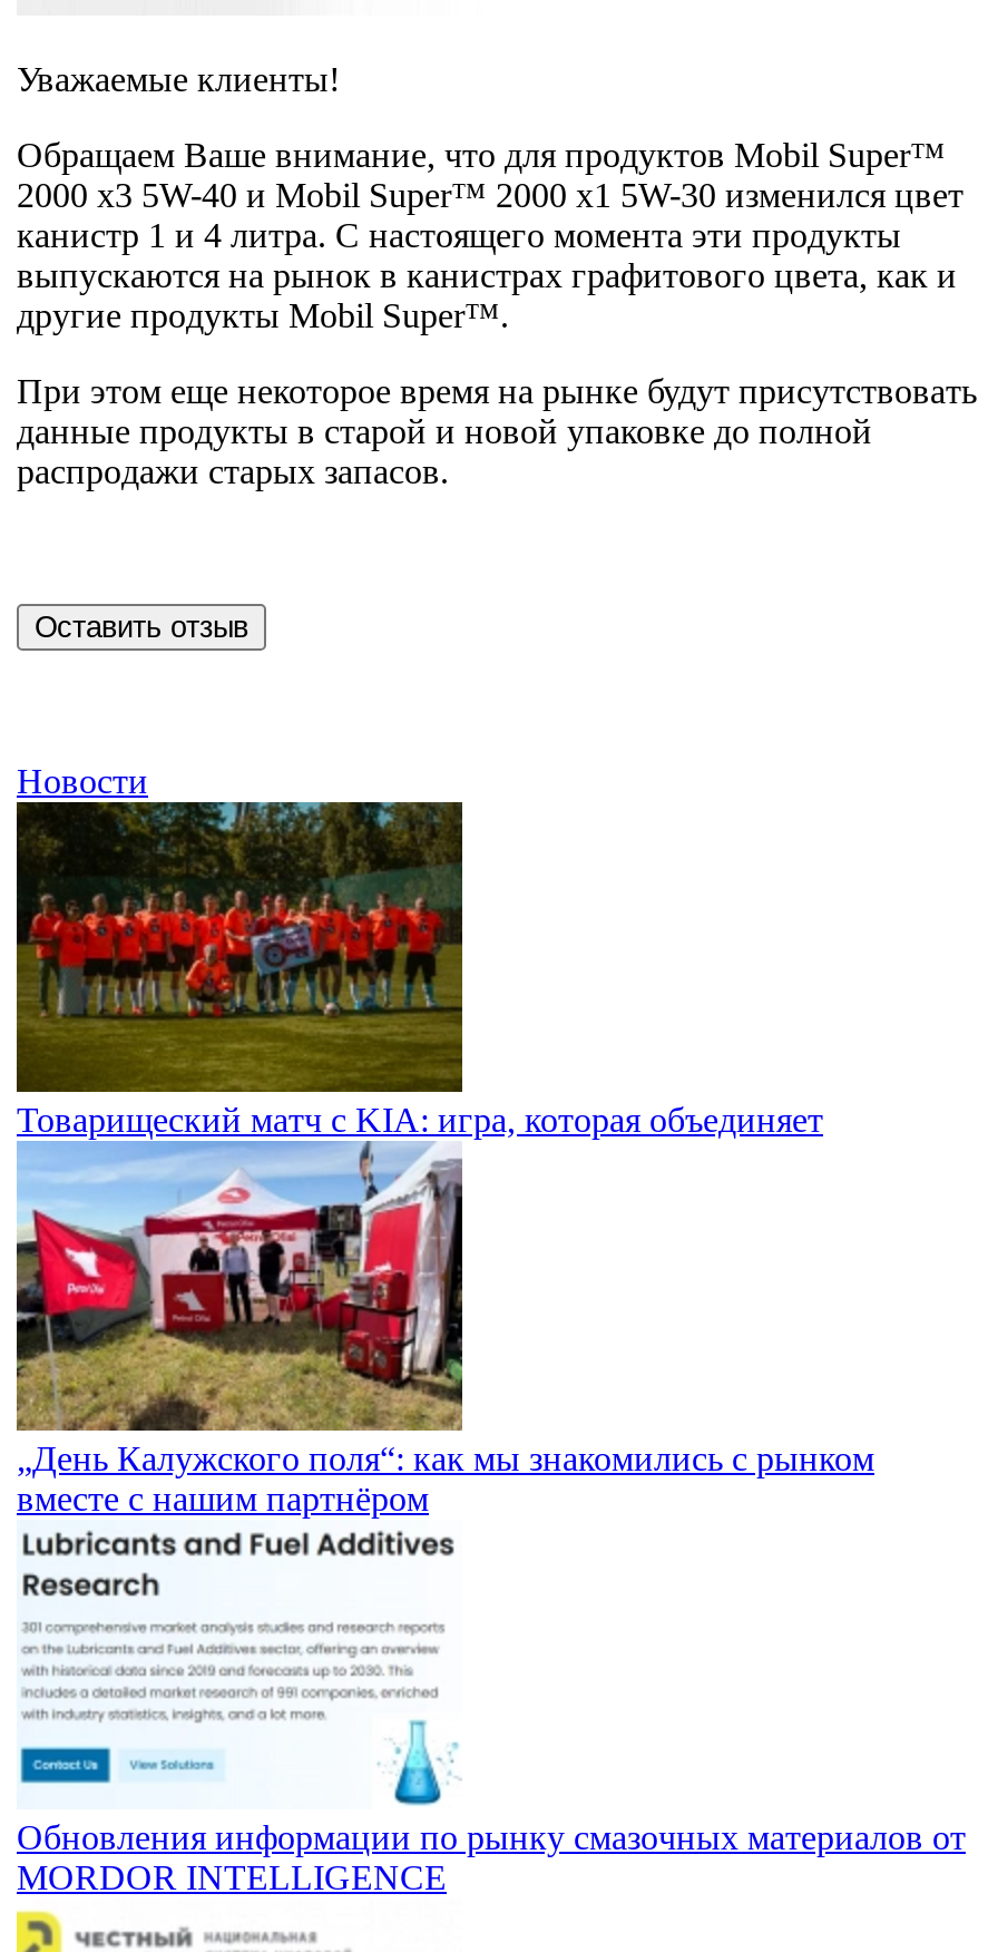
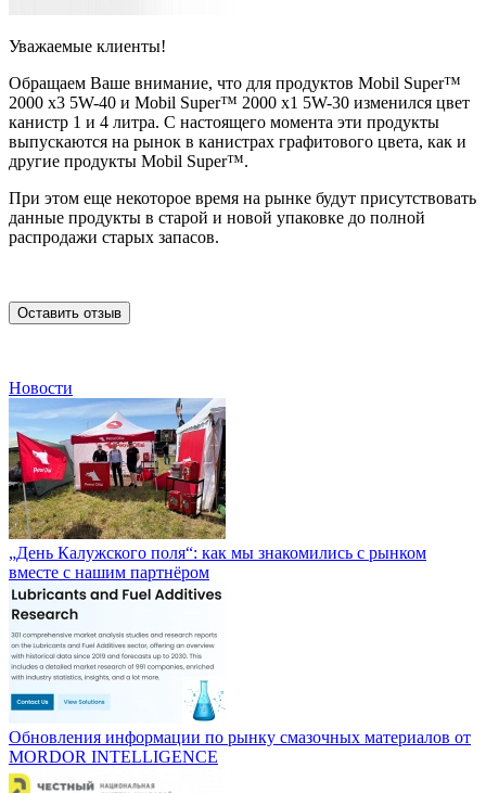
- [image]
- Товарищеский матч с KIA: игра, которая объединяет
